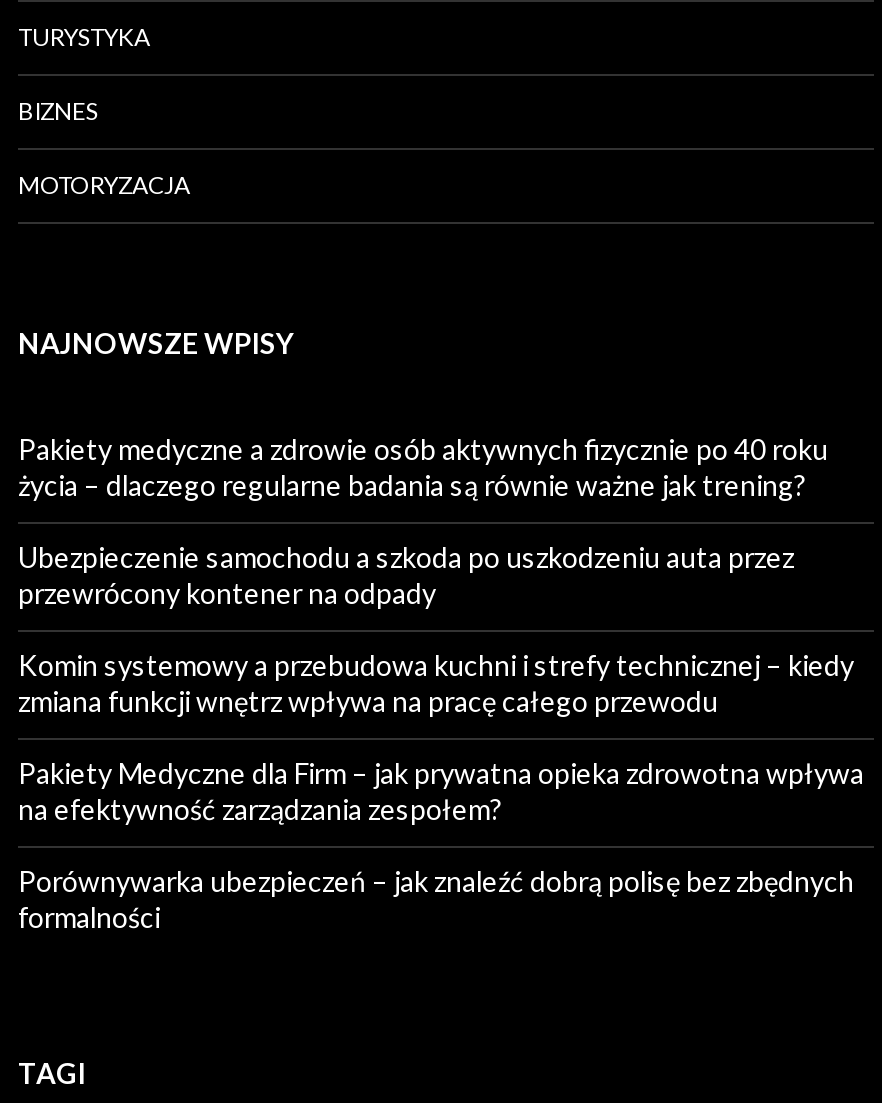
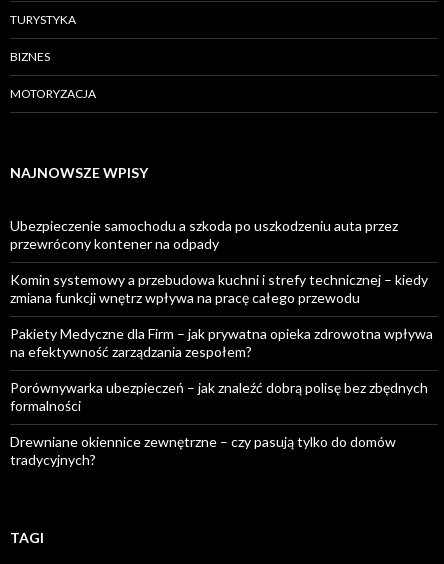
- Pakiety medyczne a zdrowie osób aktywnych fizycznie po 40 roku
- życia – dlaczego regularne badania są równie ważne jak trening?

moved up: Ubezpieczenie samochodu a szkoda po uszkodzeniu auta przez | przewrócony kontener na odpady | Komin systemowy a przebudowa kuchni i strefy technicznej – kiedy | zmiana funkcji wnętrz wpływa na pracę całego przewodu | Pakiety Medyczne dla Firm – jak prywatna opieka zdrowotna wpływa | na efektywność zarządzania zespołem? | Porównywarka ubezpieczeń – jak znaleźć dobrą polisę bez zbędnych | formalności

+ Drewniane okiennice zewnętrzne – czy pasują tylko do domów
+ tradycyjnych?
